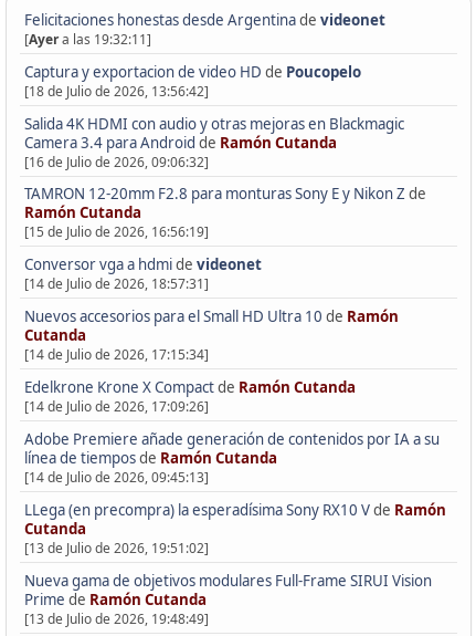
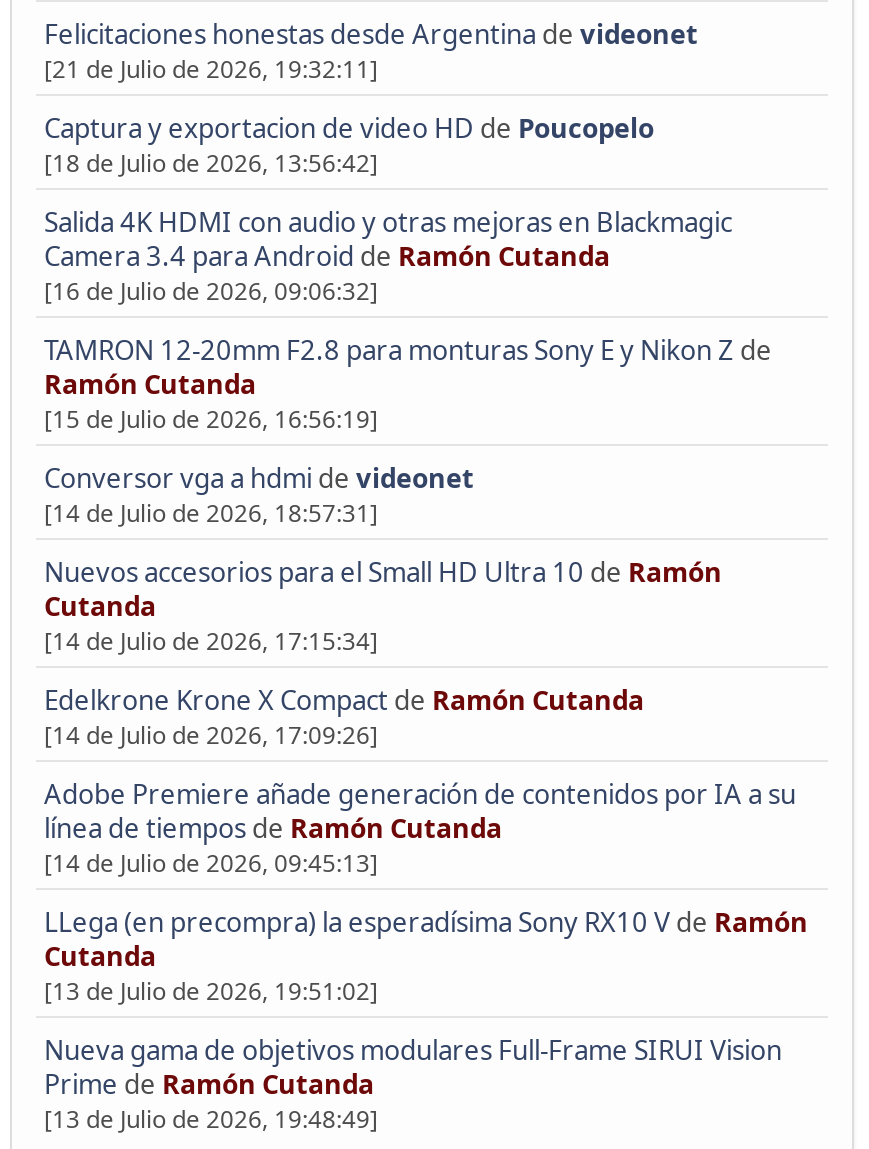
- [Ayer a las 19:32:11]
+ [21 de Julio de 2026, 19:32:11]
